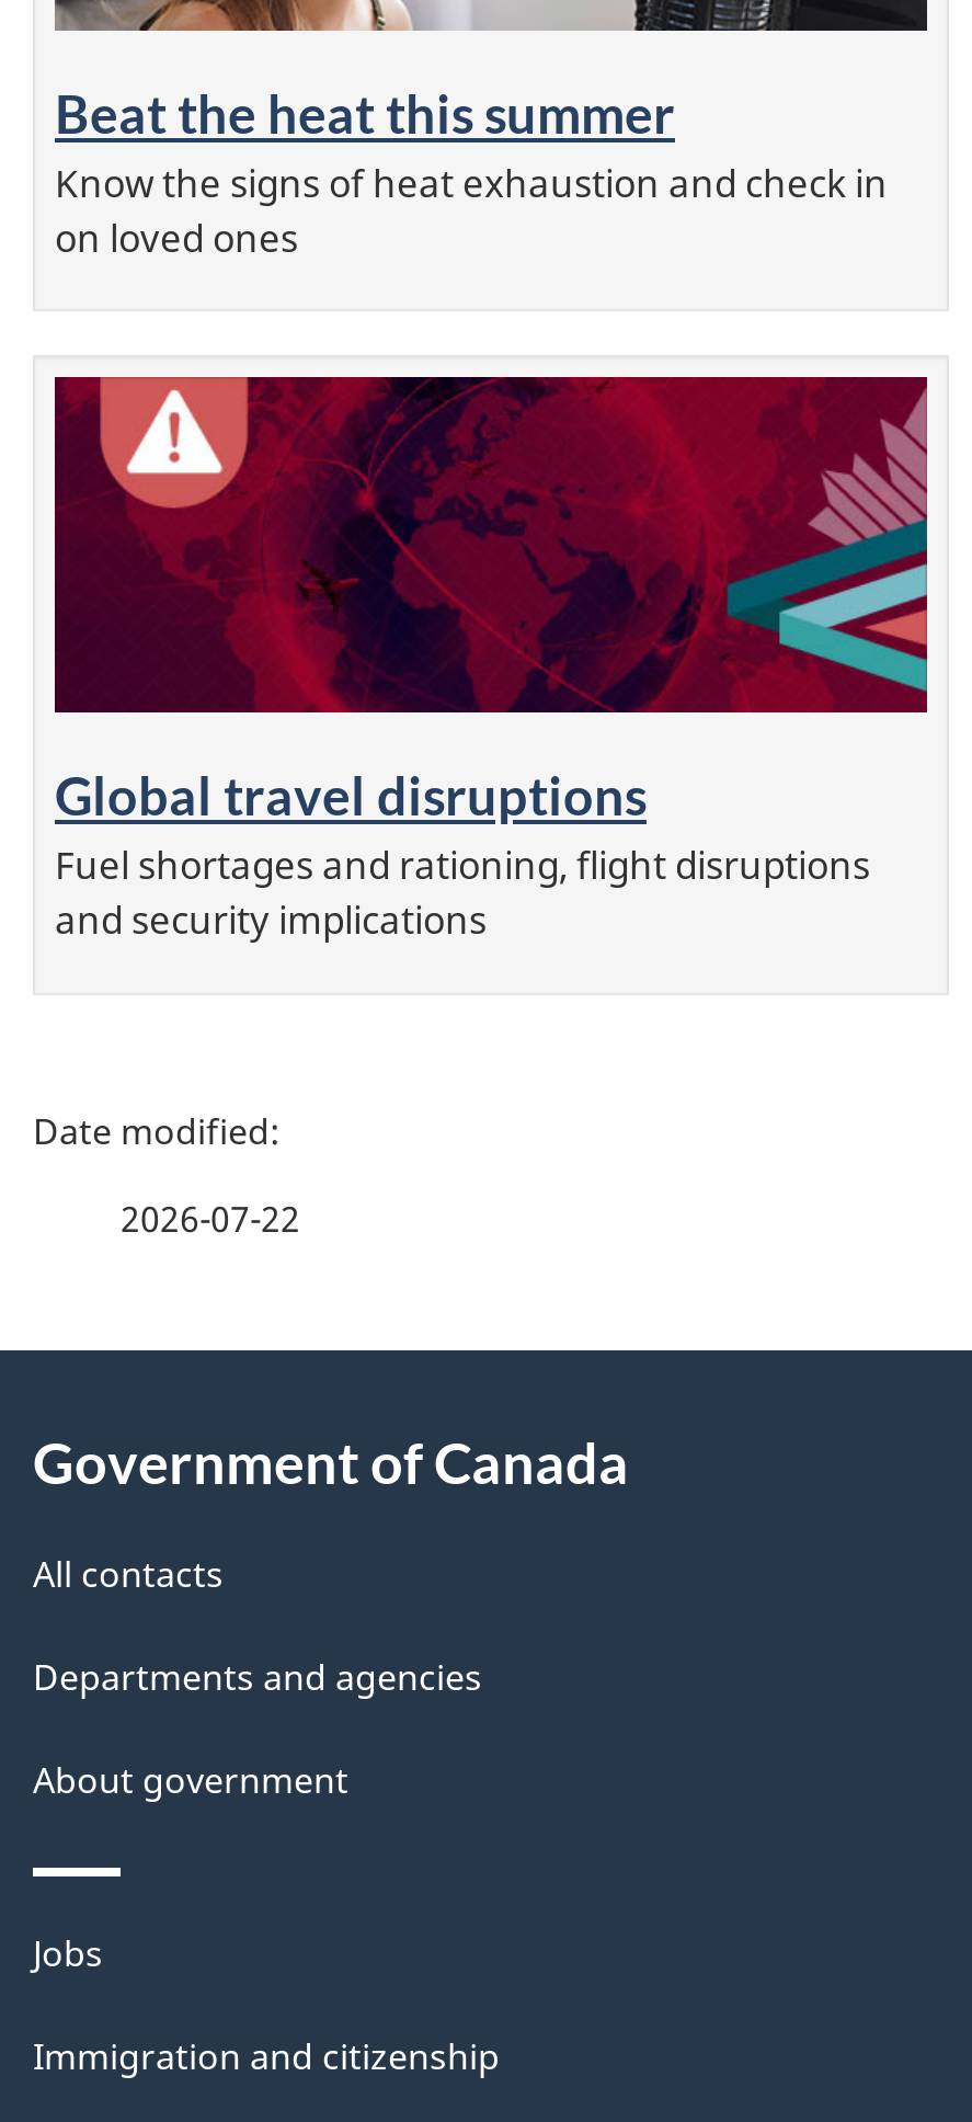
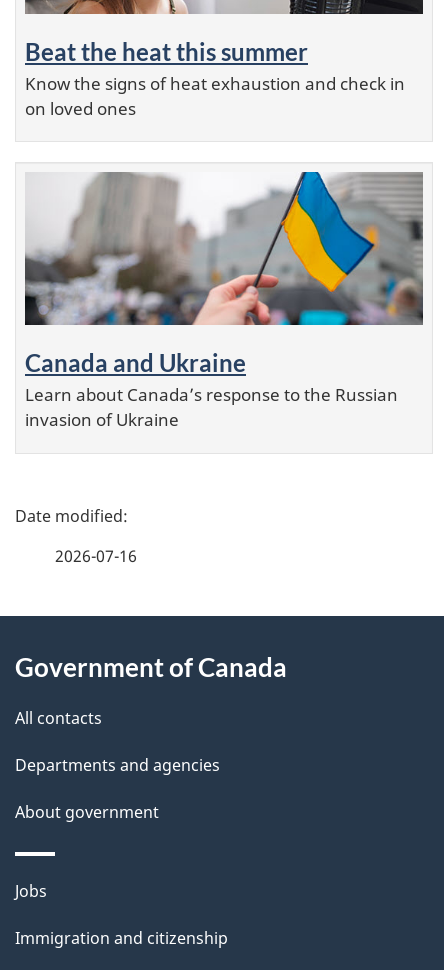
- [image]
- Global travel disruptions
- Fuel shortages and rationing, flight disruptions
- and security implications
+ [image]
+ Canada and Ukraine
+ Learn about Canada’s response to the Russian
+ invasion of Ukraine

- 2026-07-22
+ 2026-07-16
